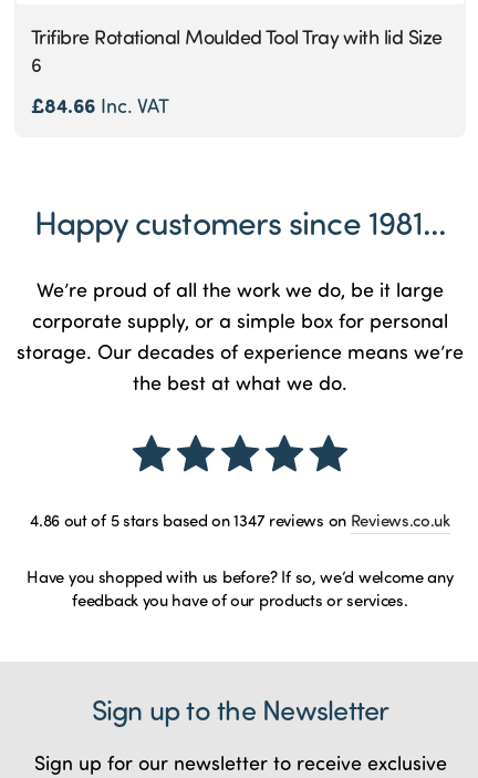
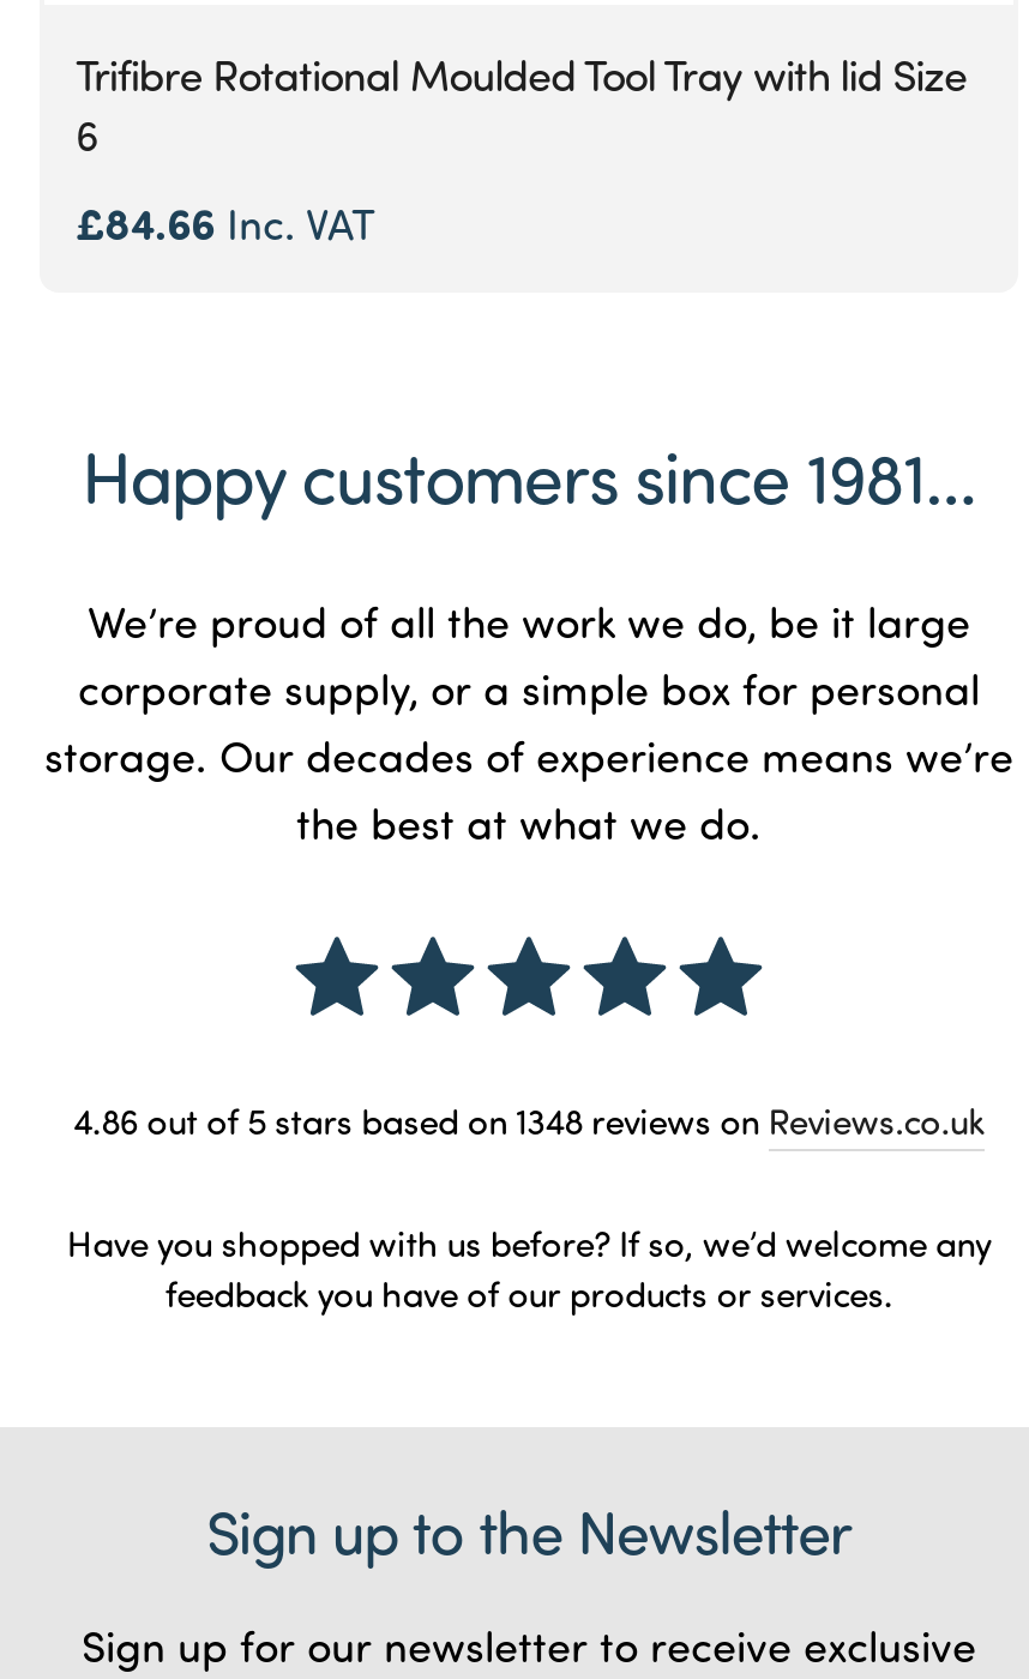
- 4.86 out of 5 stars based on 1347 reviews on Reviews.co.uk
+ 4.86 out of 5 stars based on 1348 reviews on Reviews.co.uk
